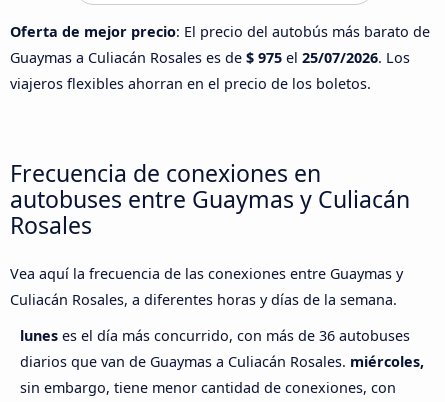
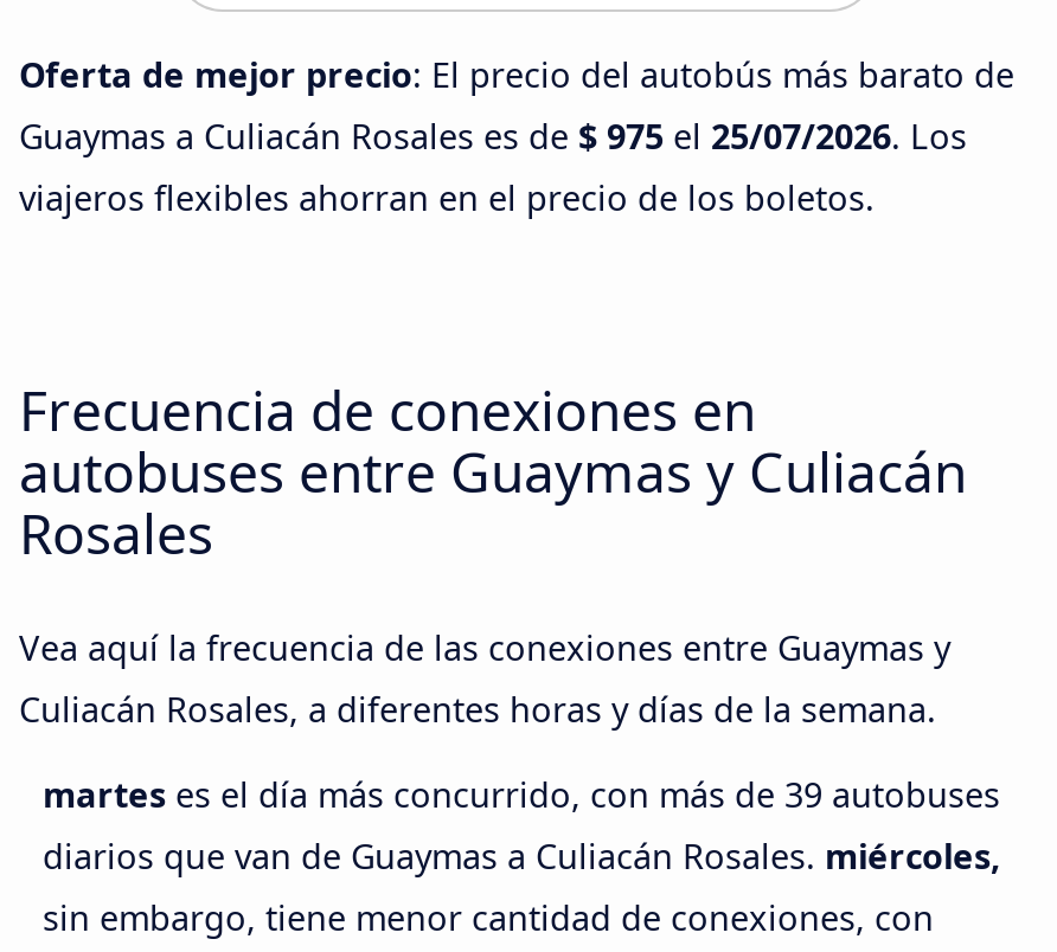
- lunes es el día más concurrido, con más de 36 autobuses
+ martes es el día más concurrido, con más de 39 autobuses
